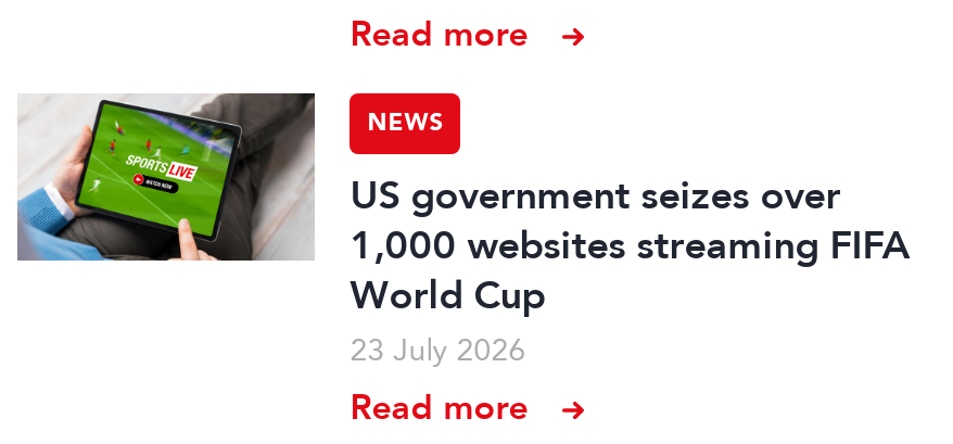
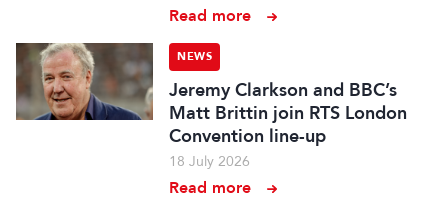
- [image]
- US government seizes over
- 1,000 websites streaming FIFA
- World Cup
- 23 July 2026
+ [image]
+ Jeremy Clarkson and BBC’s
+ Matt Brittin join RTS London
+ Convention line-up
+ 18 July 2026
